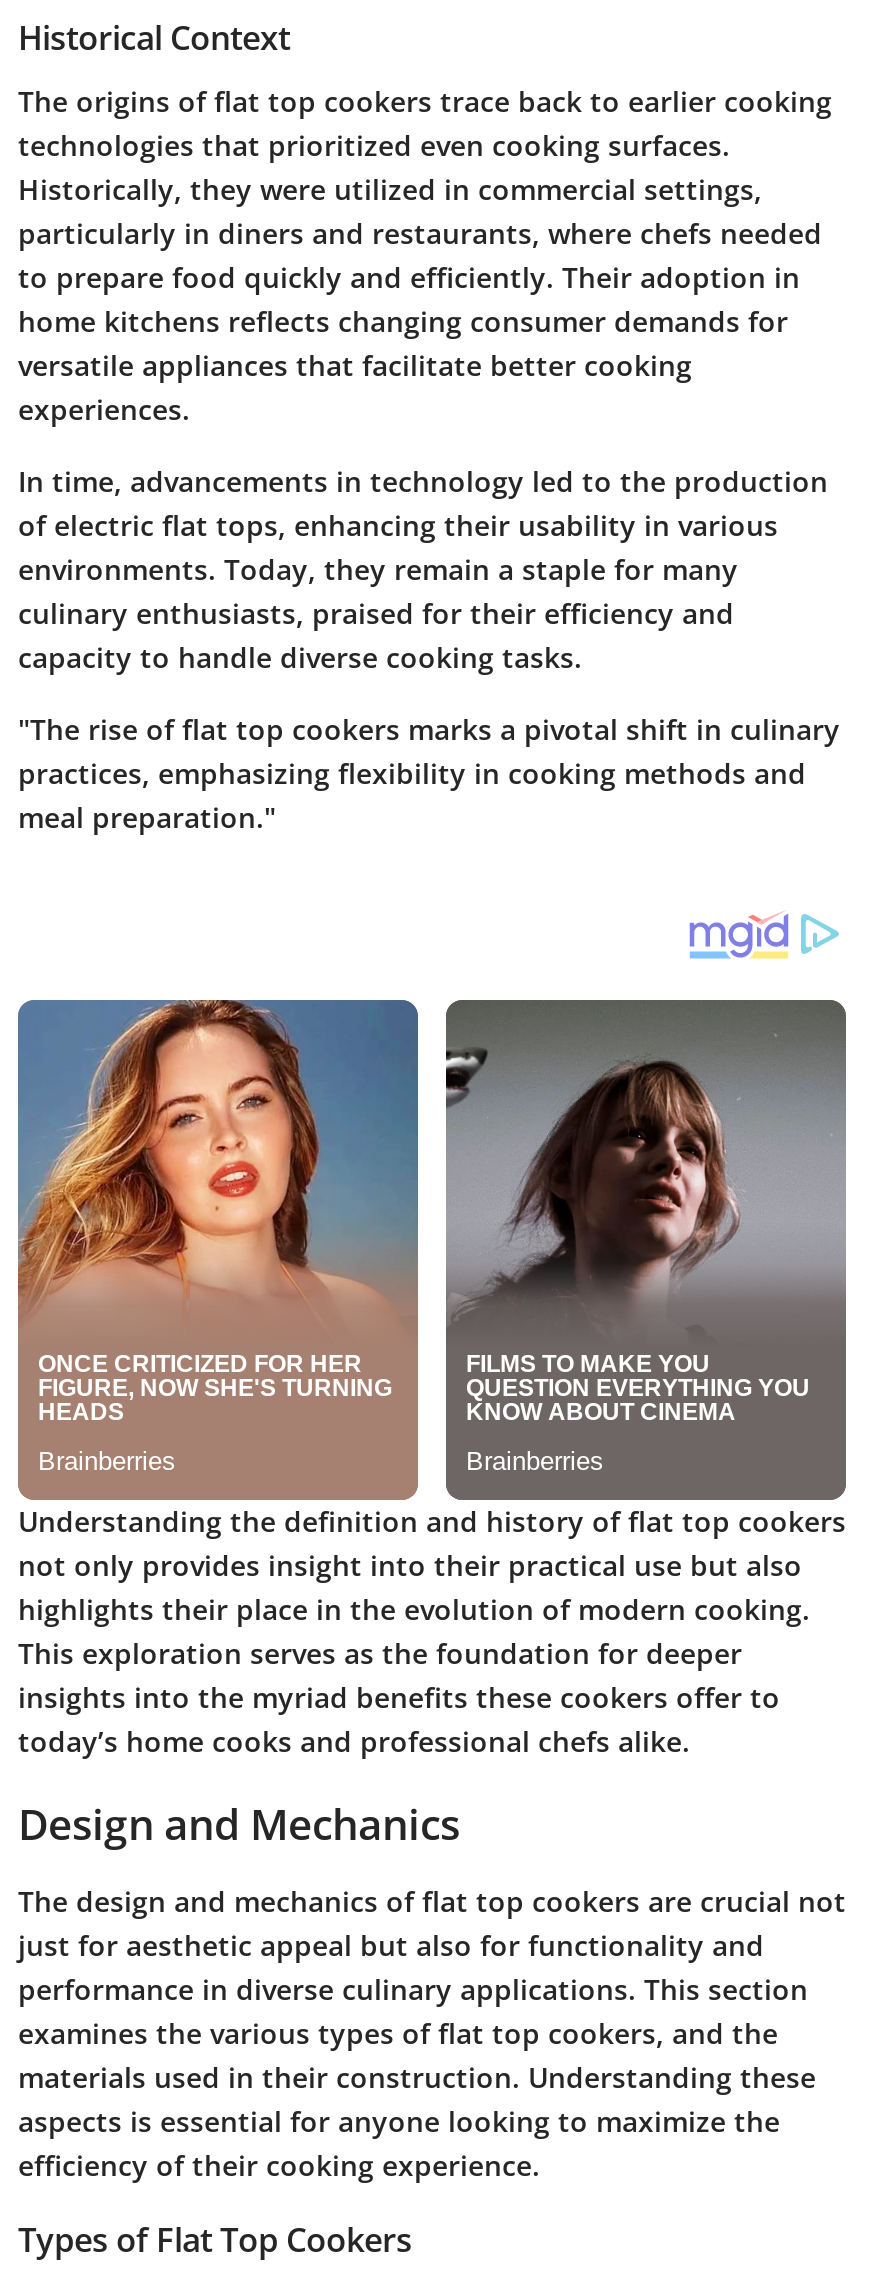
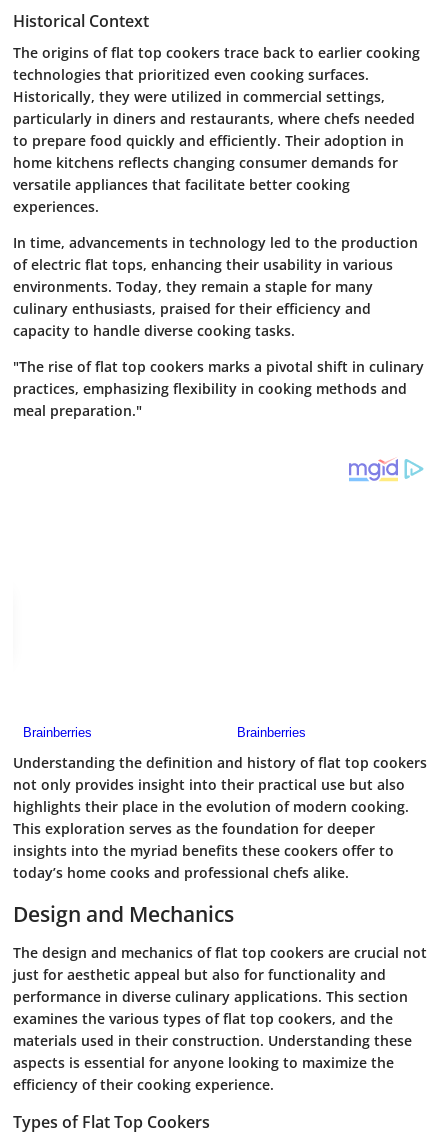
- [image]

- [image]
